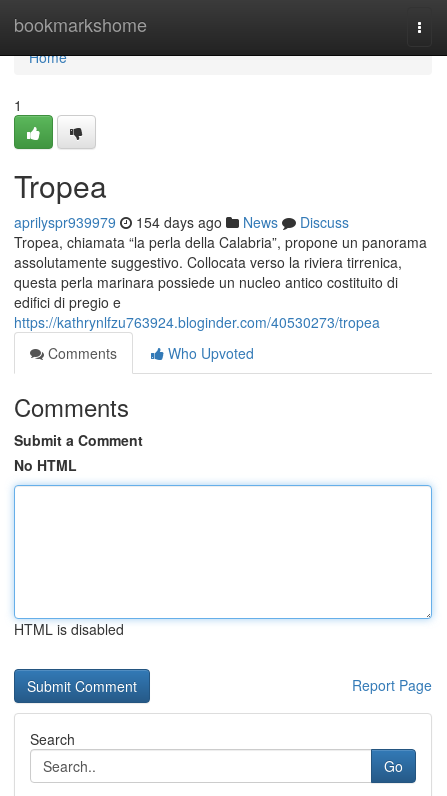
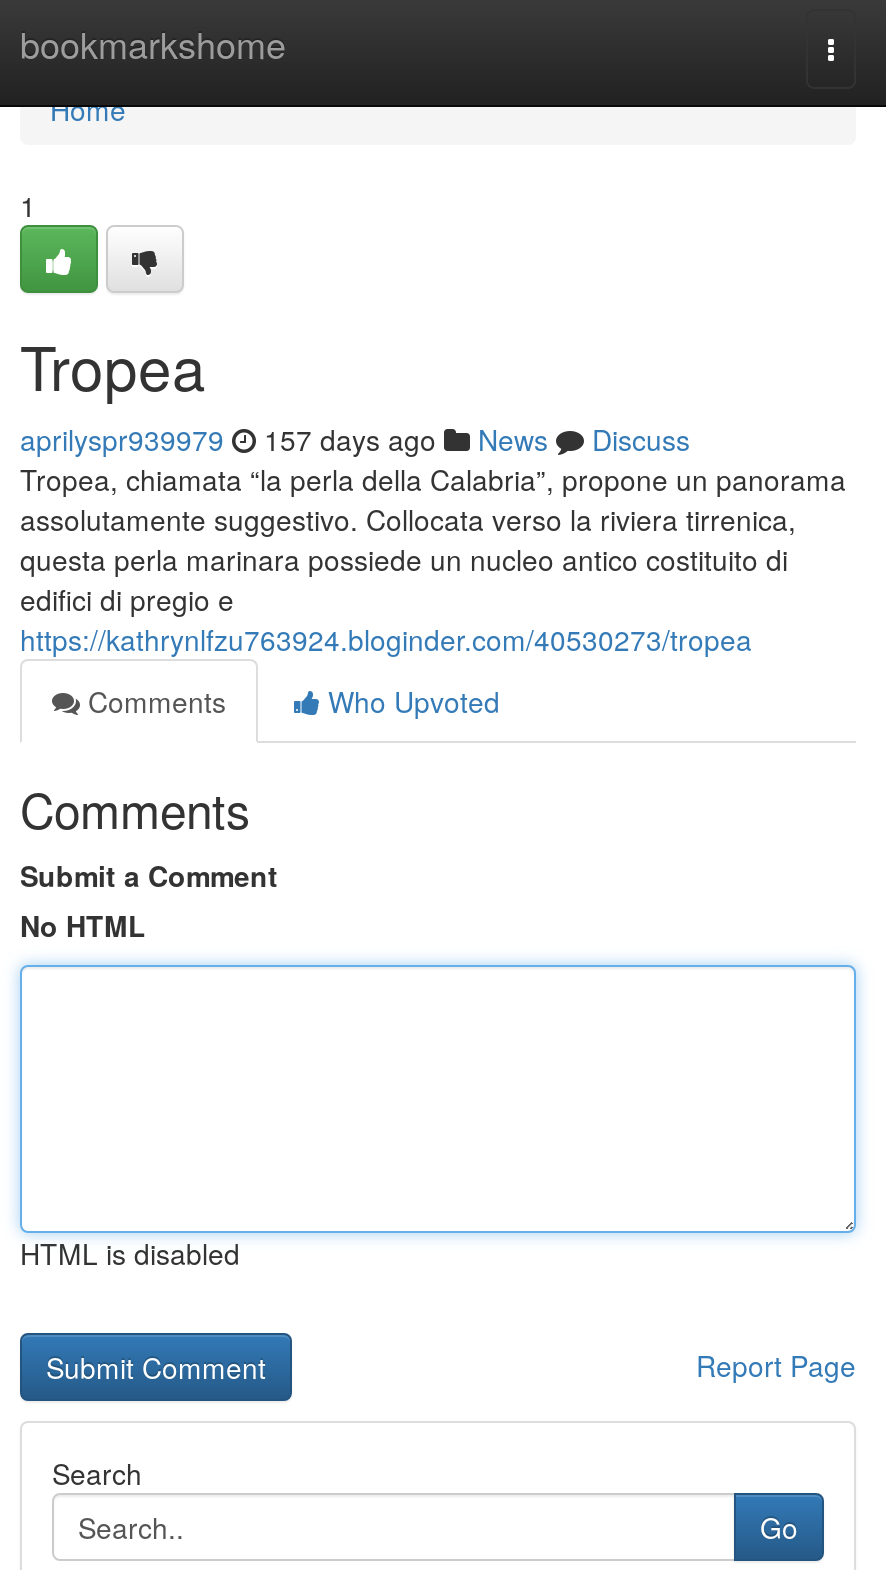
- aprilyspr939979 154 days ago News Discuss
+ aprilyspr939979 157 days ago News Discuss
